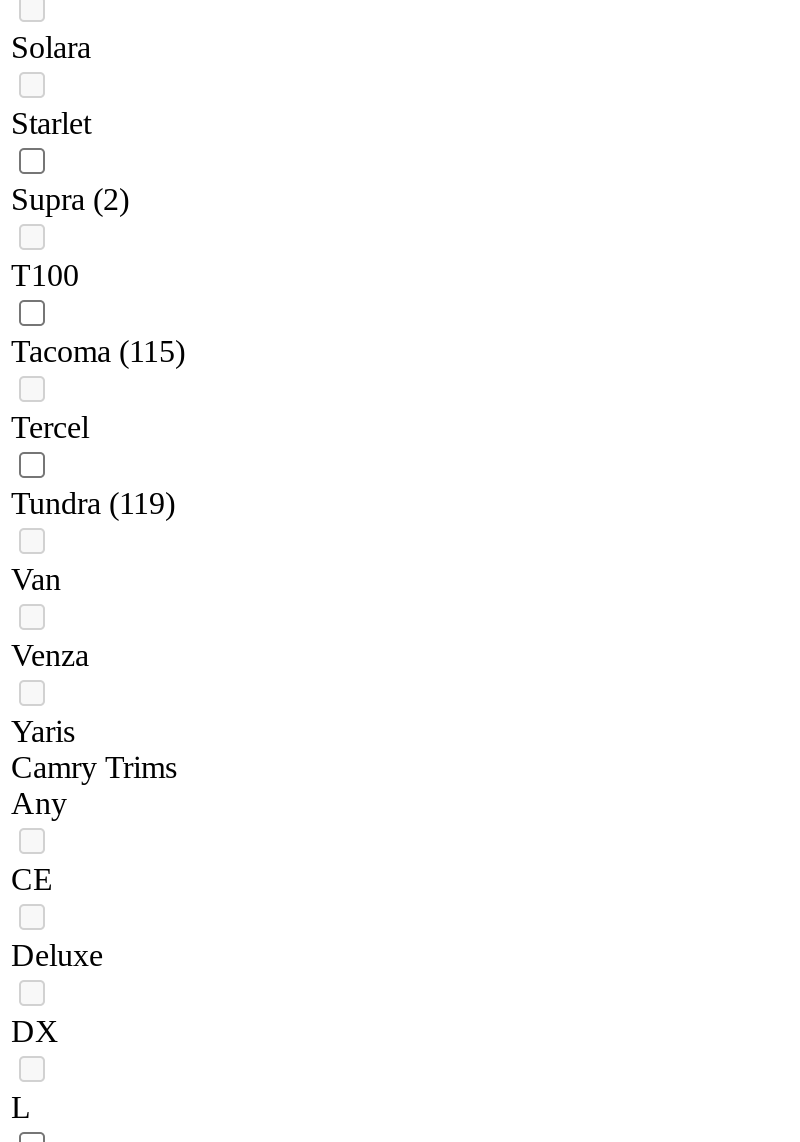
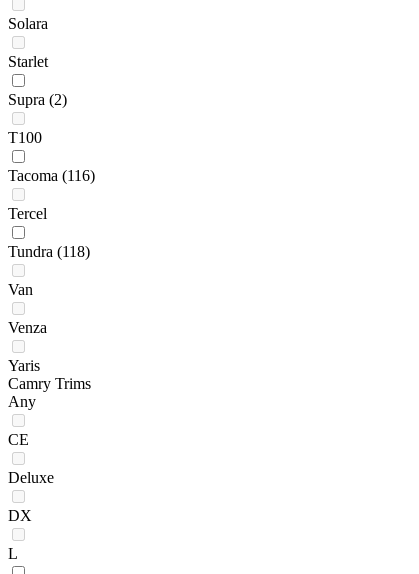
- Tacoma (115)
+ Tacoma (116)

- Tundra (119)
+ Tundra (118)
